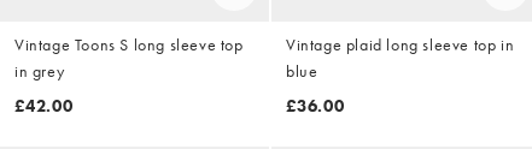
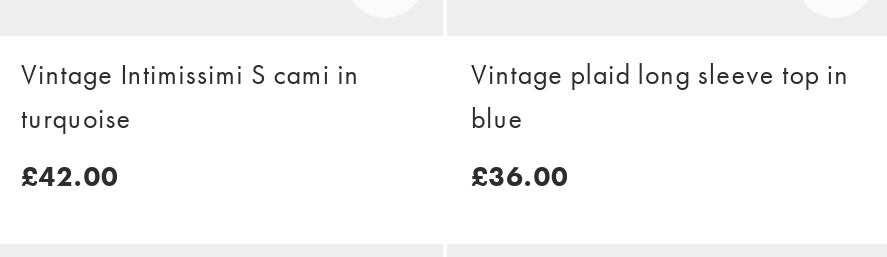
- Vintage Toons S long sleeve top
- in grey
+ Vintage Intimissimi S cami in
+ turquoise
